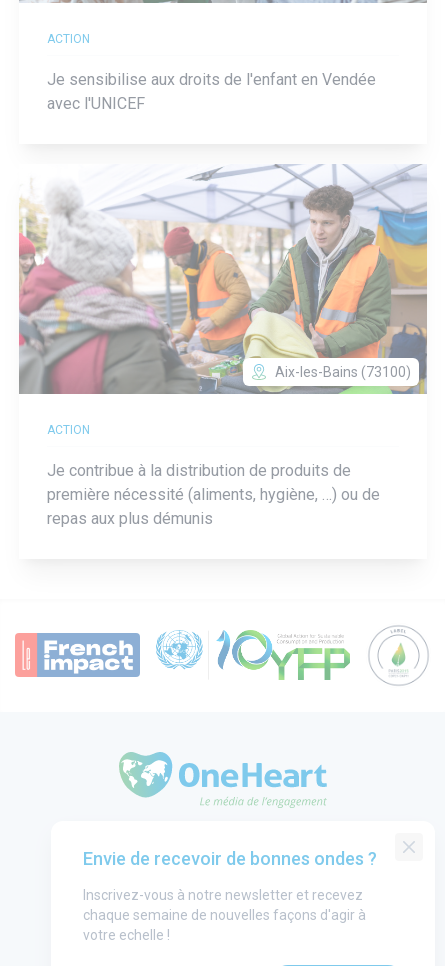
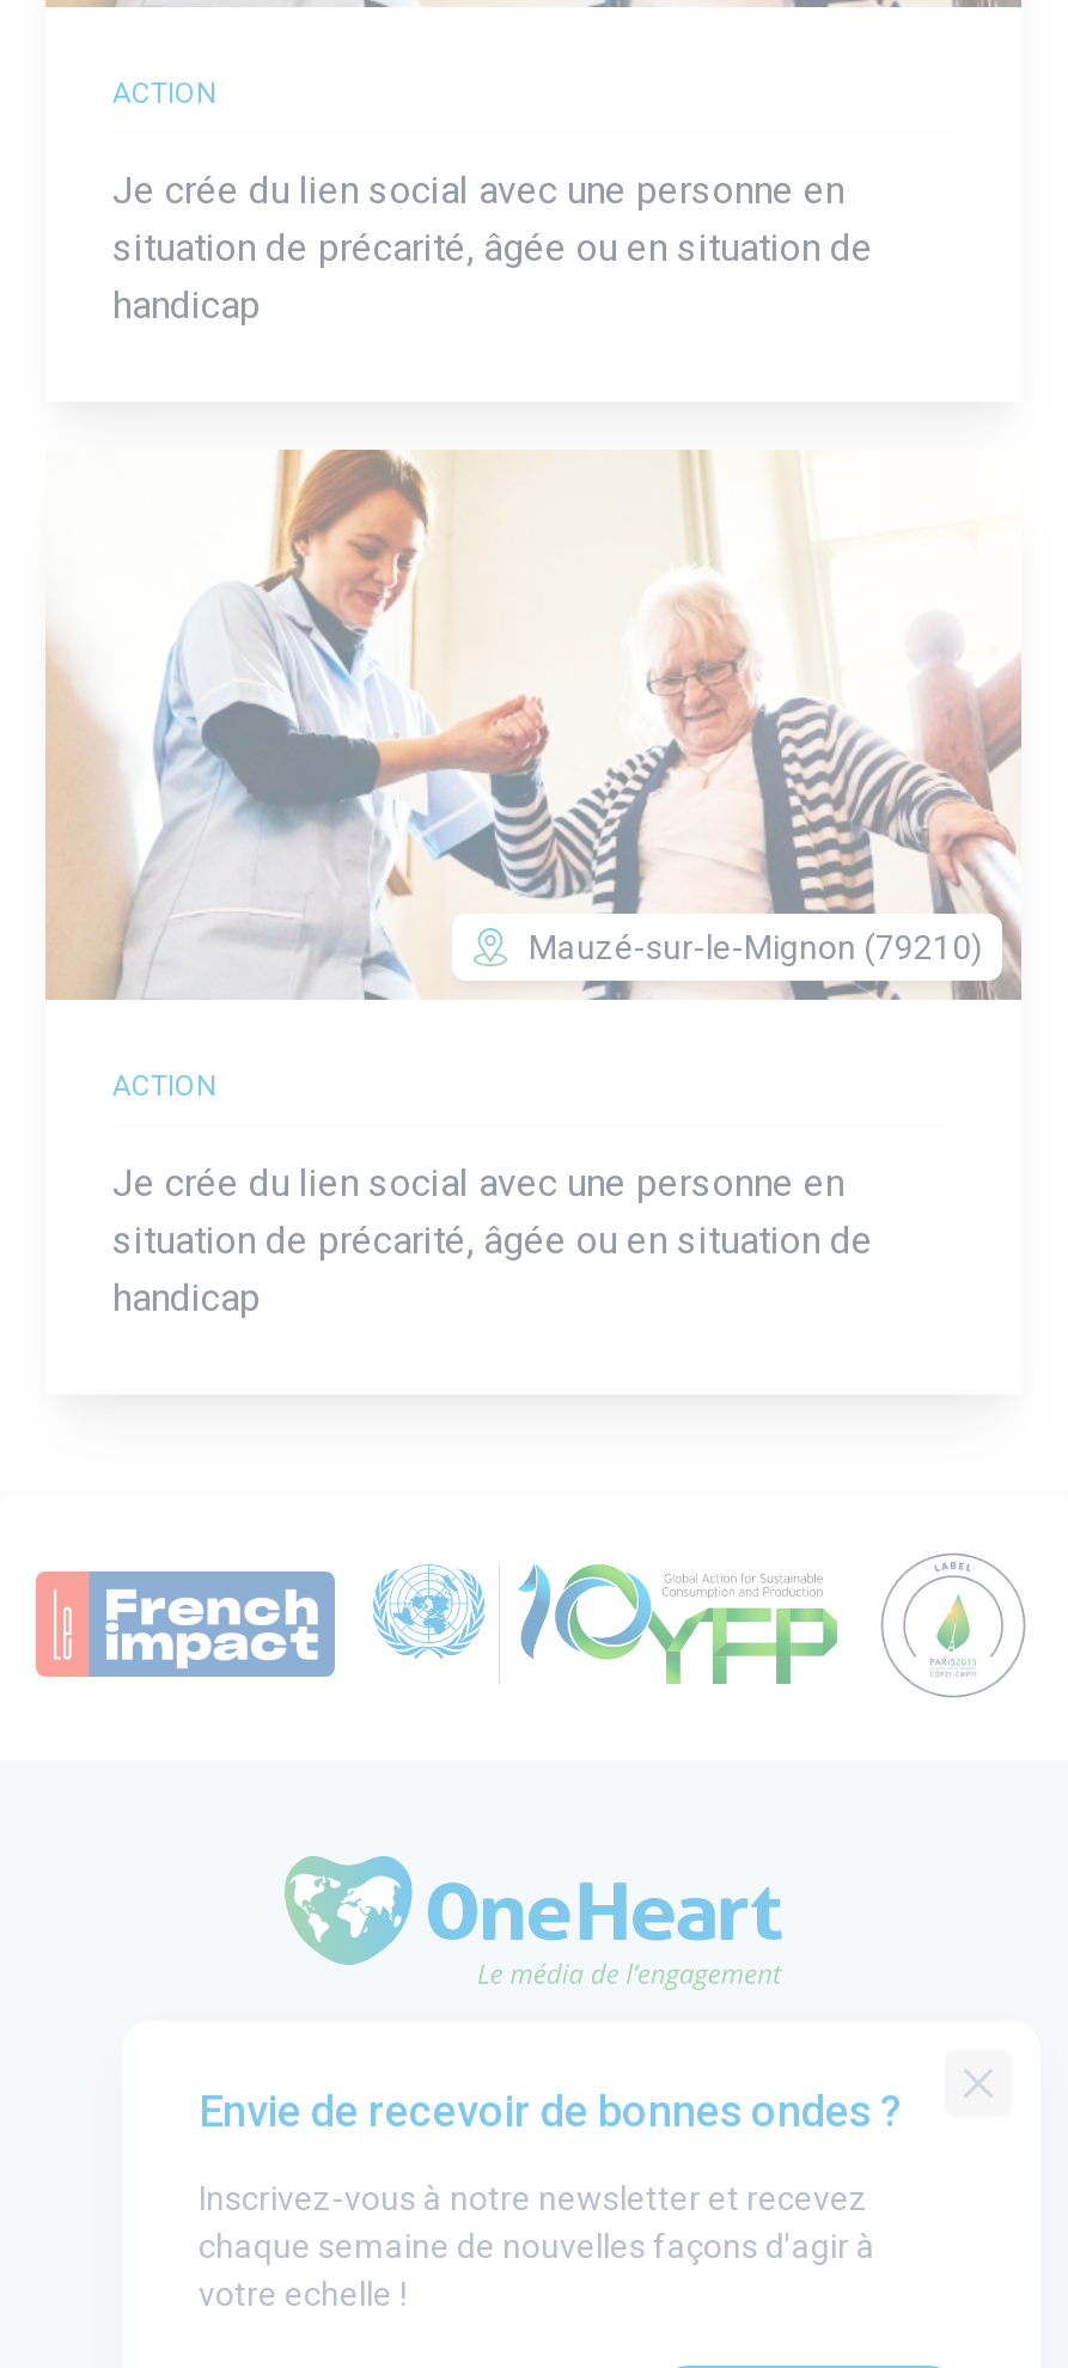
- Je sensibilise aux droits de l'enfant en Vendée
- avec l'UNICEF
+ Je crée du lien social avec une personne en
+ situation de précarité, âgée ou en situation de
+ handicap

- [image]
- Aix-les-Bains (73100)
+ [image]
+ Mauzé-sur-le-Mignon (79210)

- Je contribue à la distribution de produits de
- première nécessité (aliments, hygiène, …) ou de
- repas aux plus démunis
+ Je crée du lien social avec une personne en
+ situation de précarité, âgée ou en situation de
+ handicap
